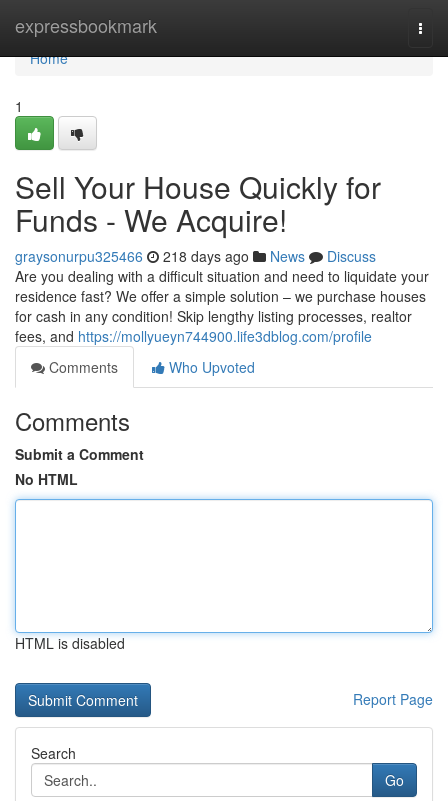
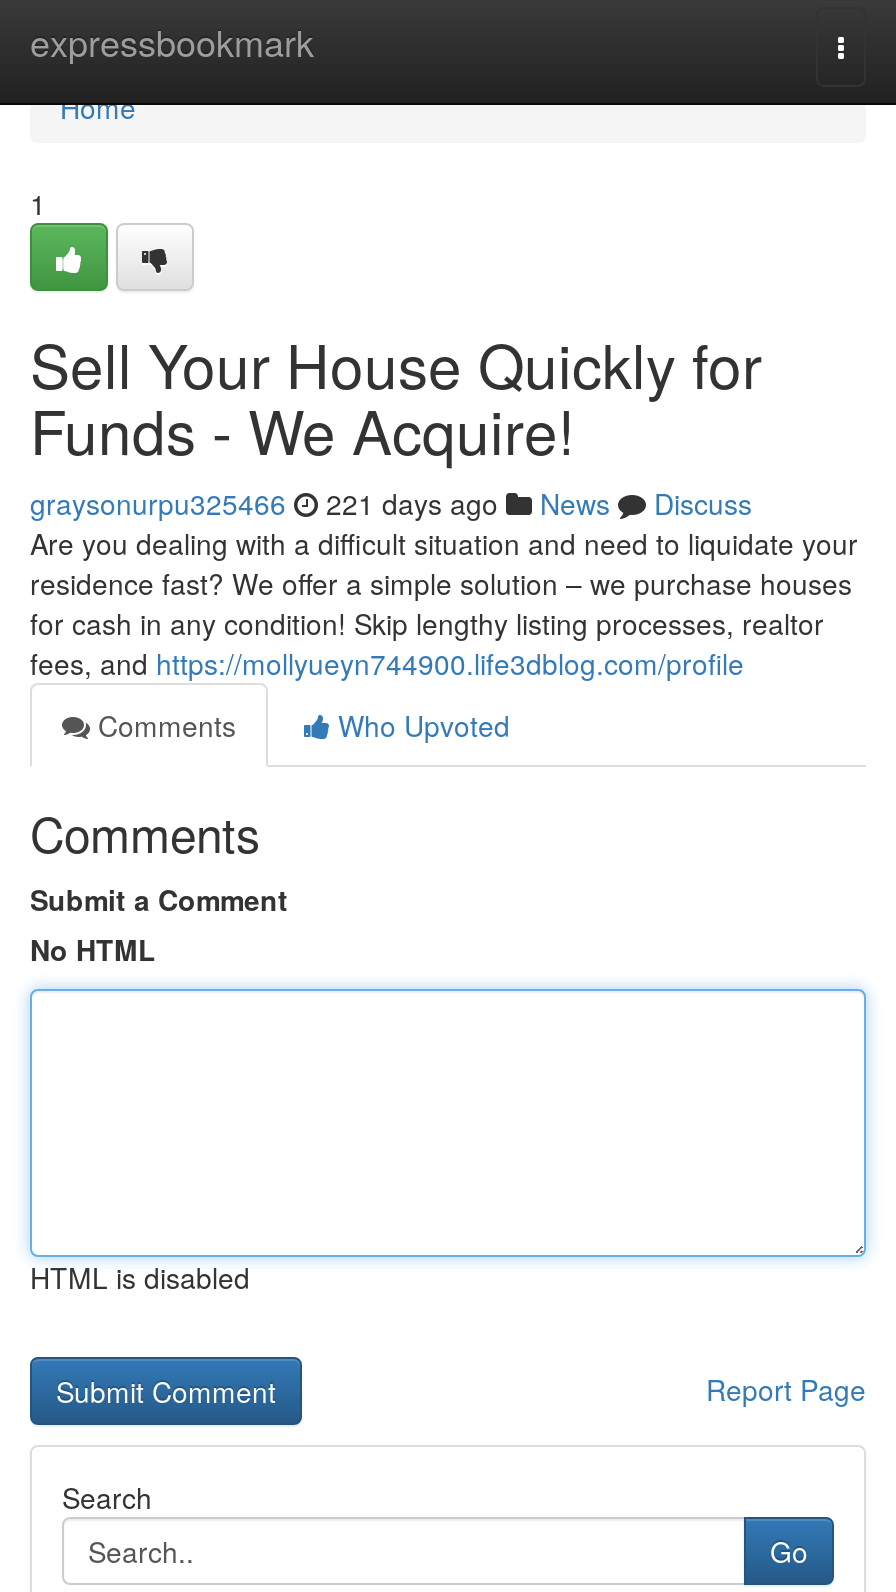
- graysonurpu325466 218 days ago News Discuss
+ graysonurpu325466 221 days ago News Discuss
